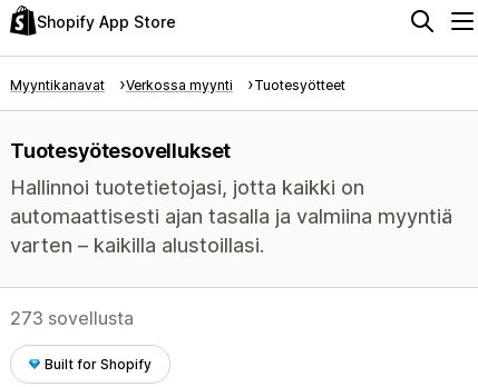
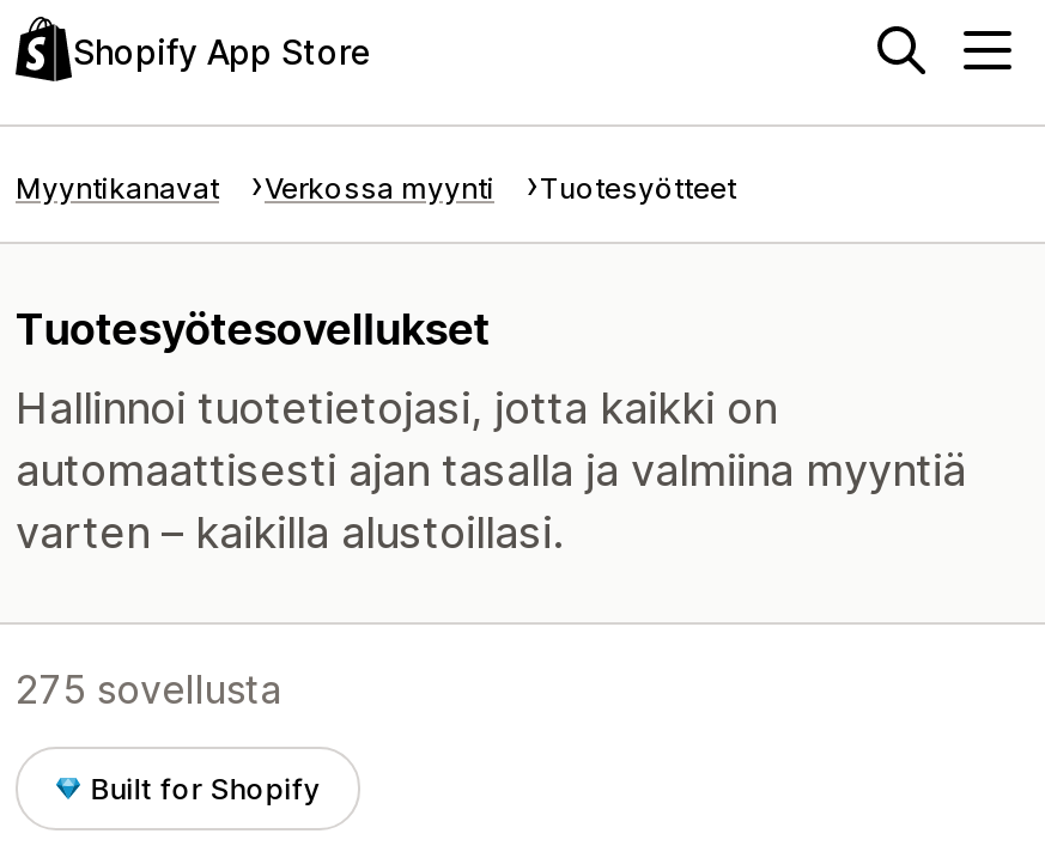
- 273 sovellusta
+ 275 sovellusta
